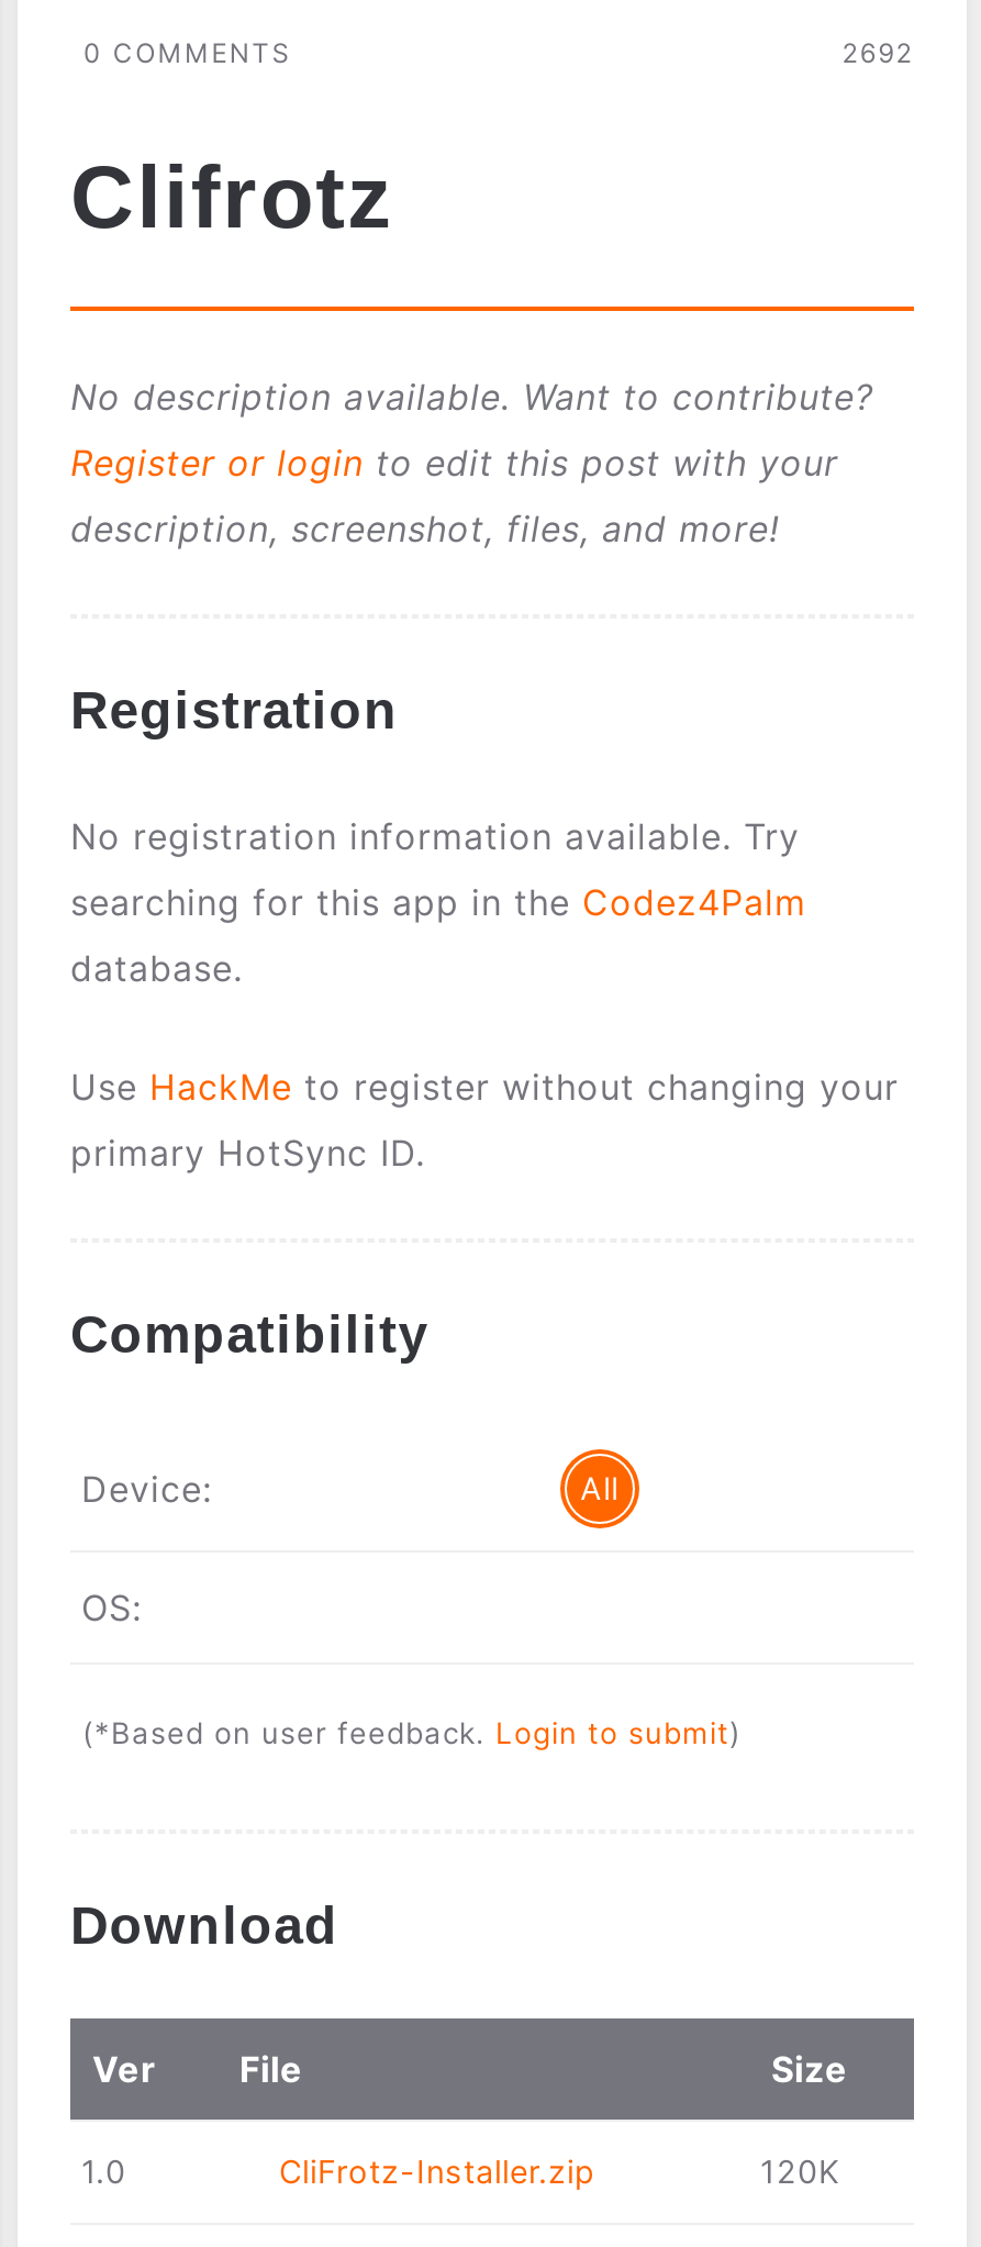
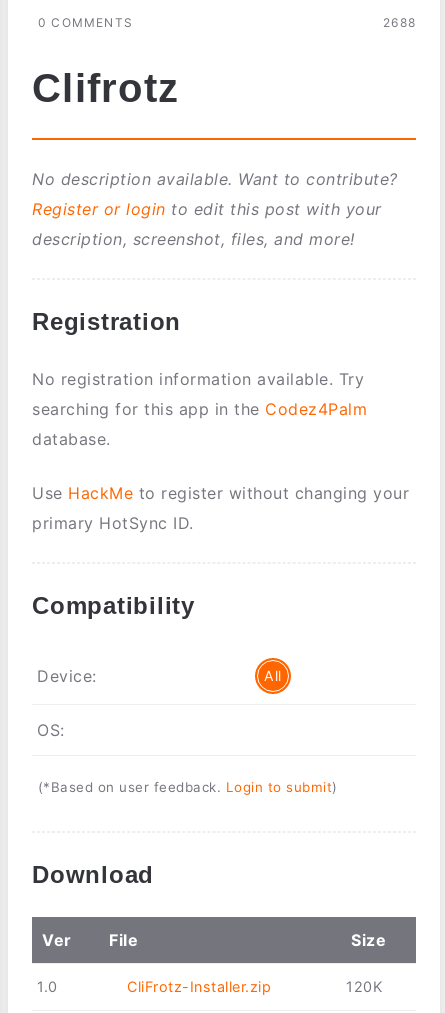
- 2692
+ 2688
